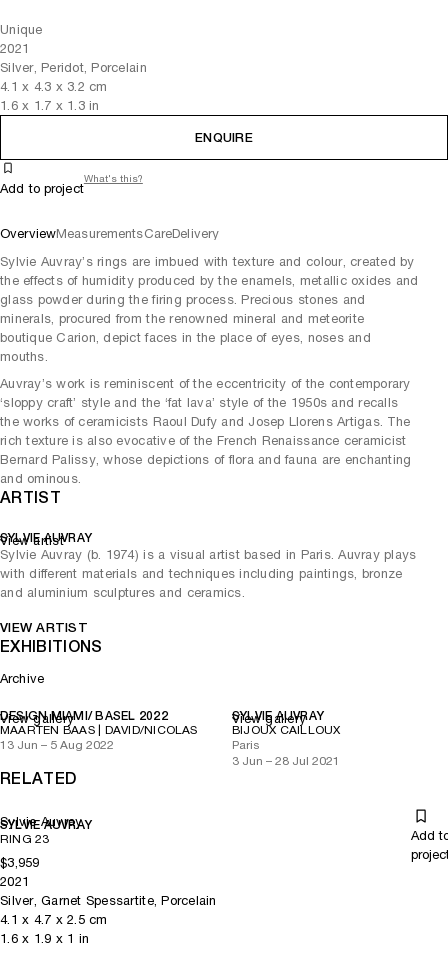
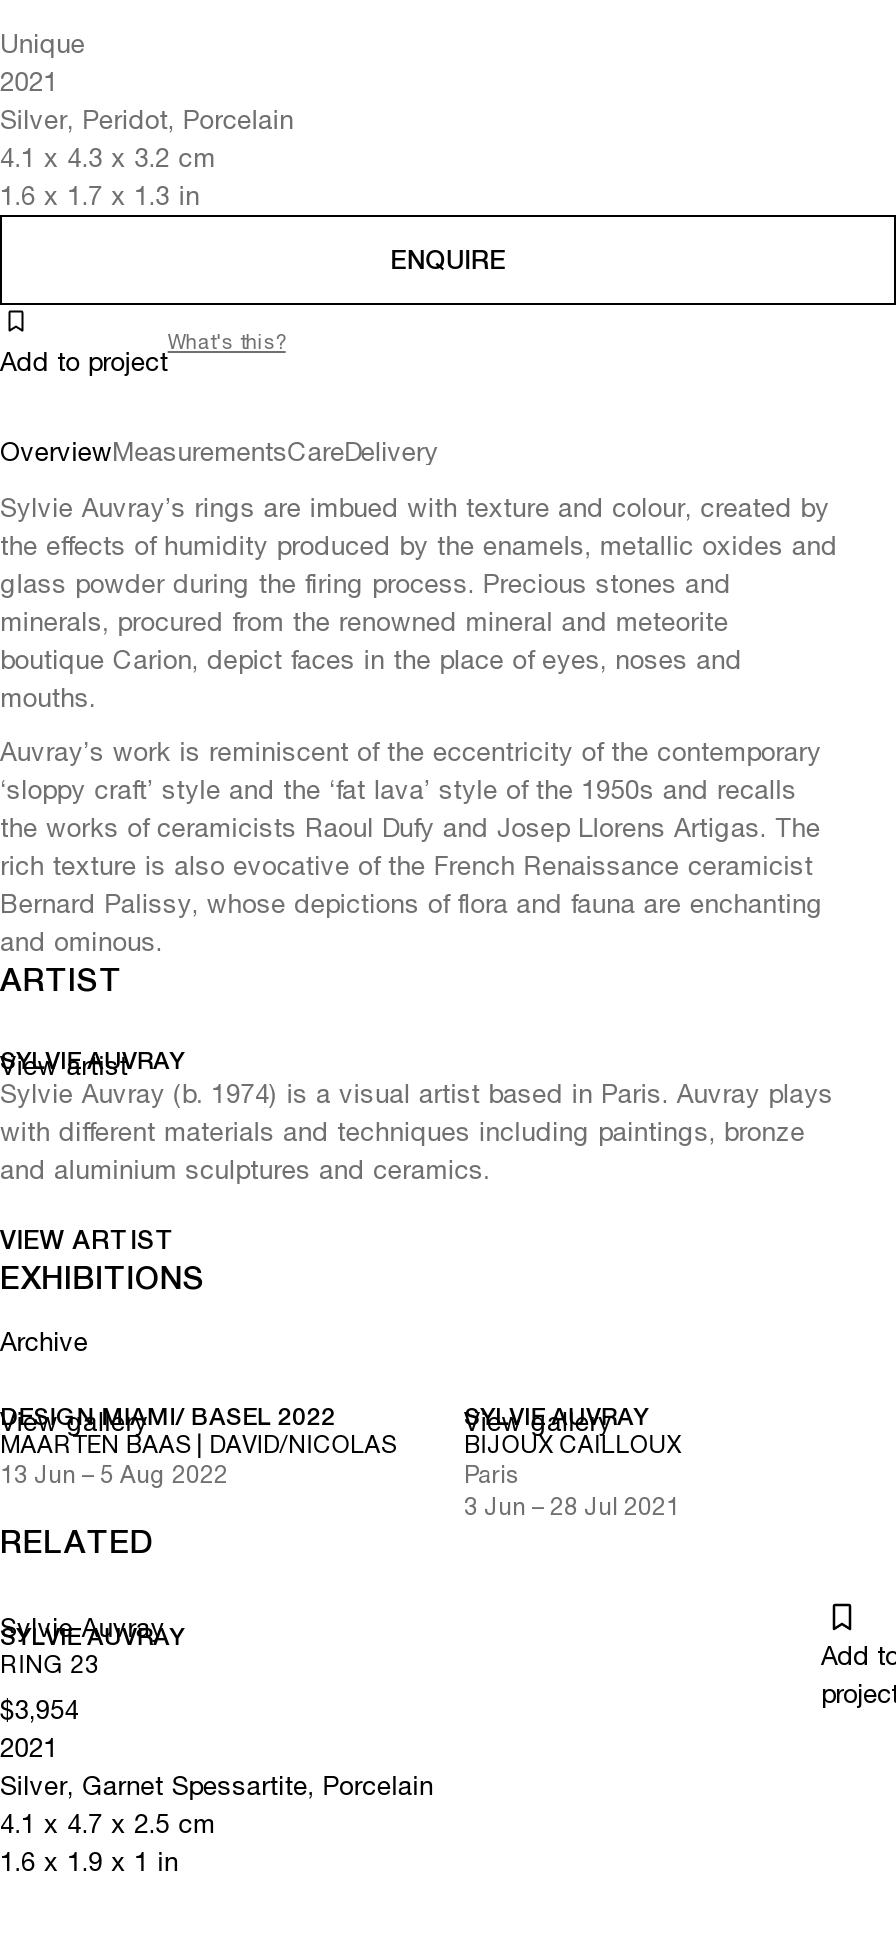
- $3,959
+ $3,954
